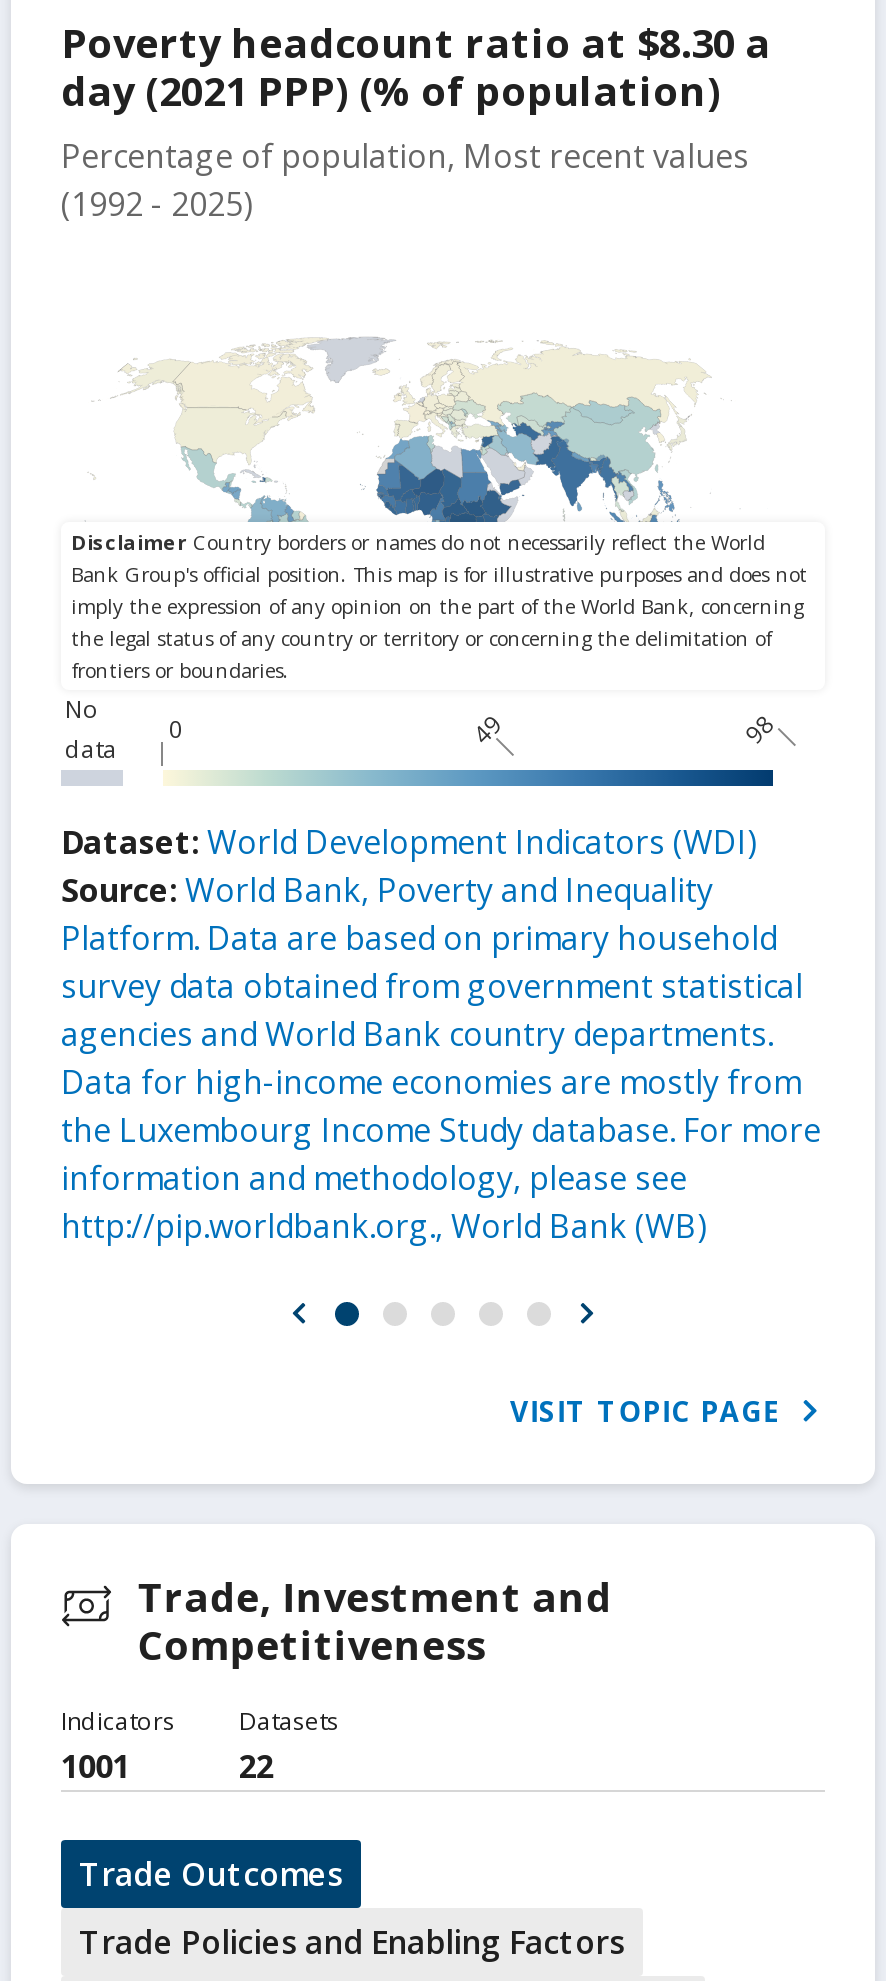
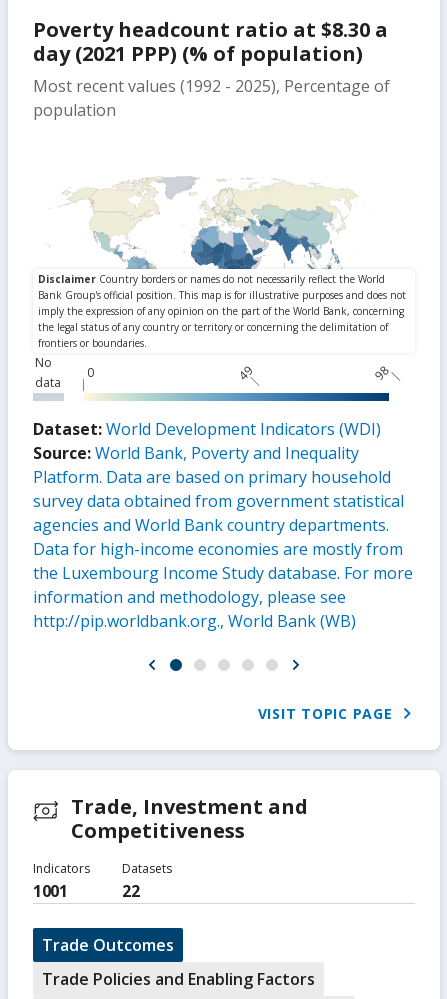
- Percentage of population, Most recent values
- (1992 - 2025)
+ Most recent values (1992 - 2025), Percentage of
+ population
